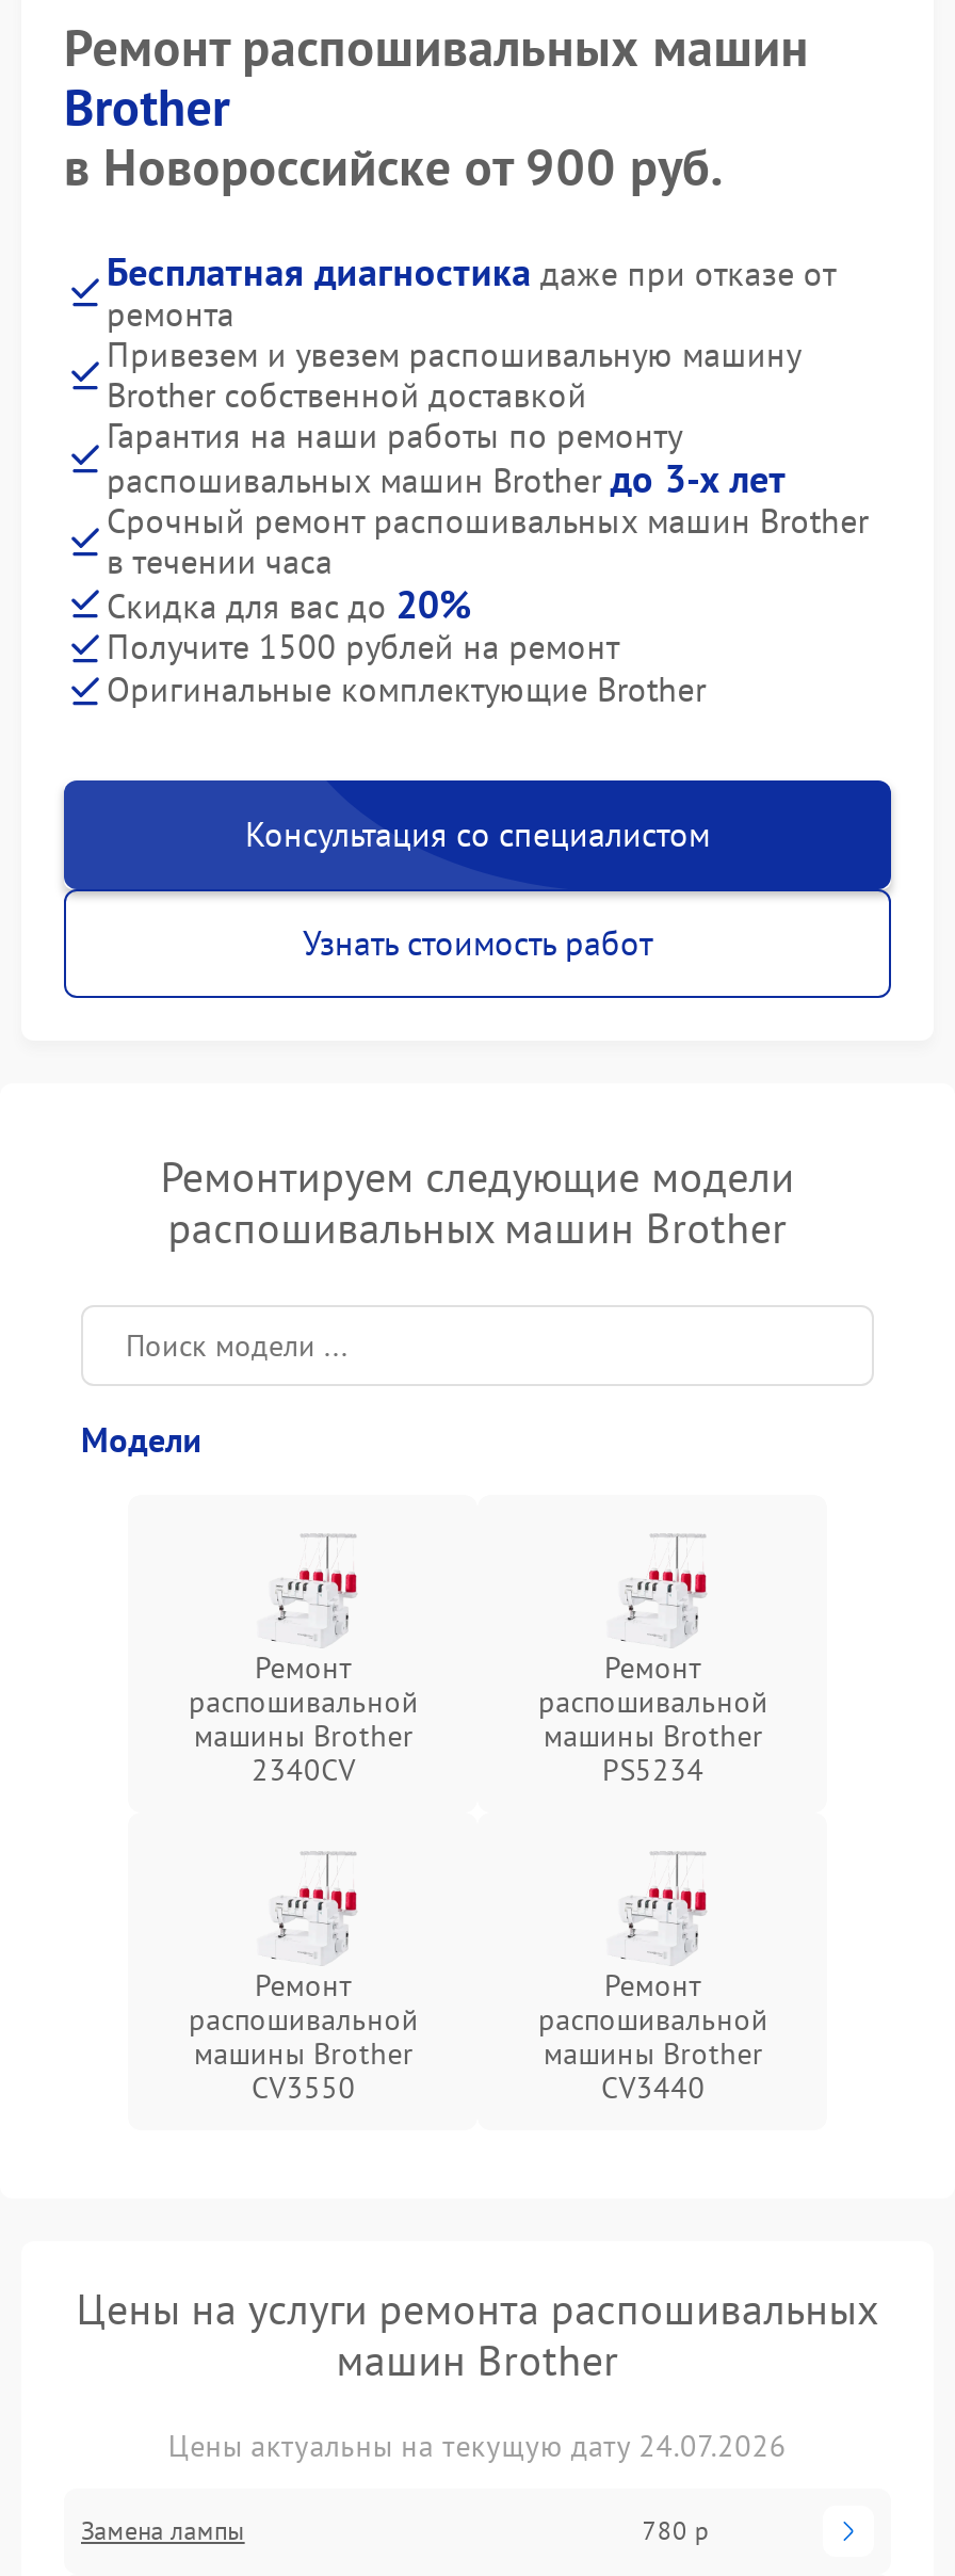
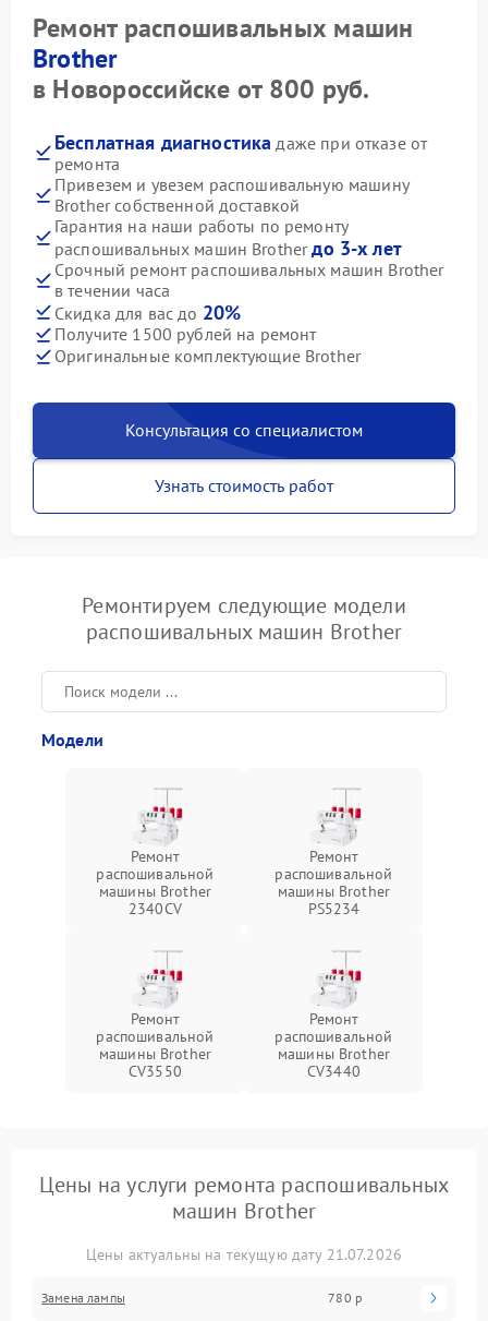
- в Новороссийске от 900 руб.
+ в Новороссийске от 800 руб.

- Цены актуальны на текущую дату 24.07.2026
+ Цены актуальны на текущую дату 21.07.2026
